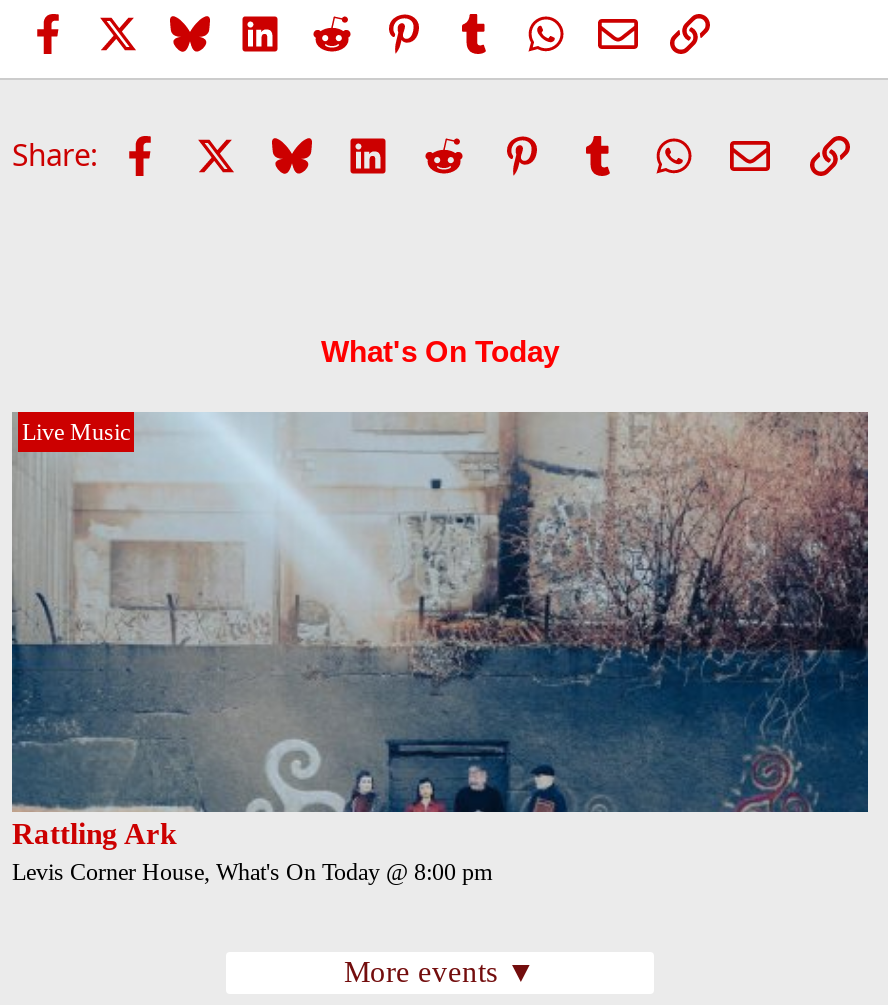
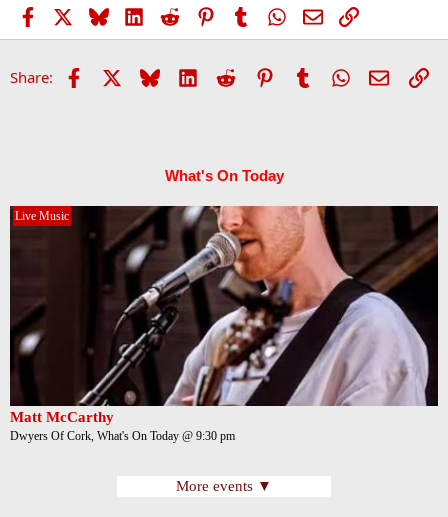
- [image]
- Rattling Ark
- Levis Corner House, What's On Today @ 8:00 pm
+ [image]
+ Matt McCarthy
+ Dwyers Of Cork, What's On Today @ 9:30 pm
